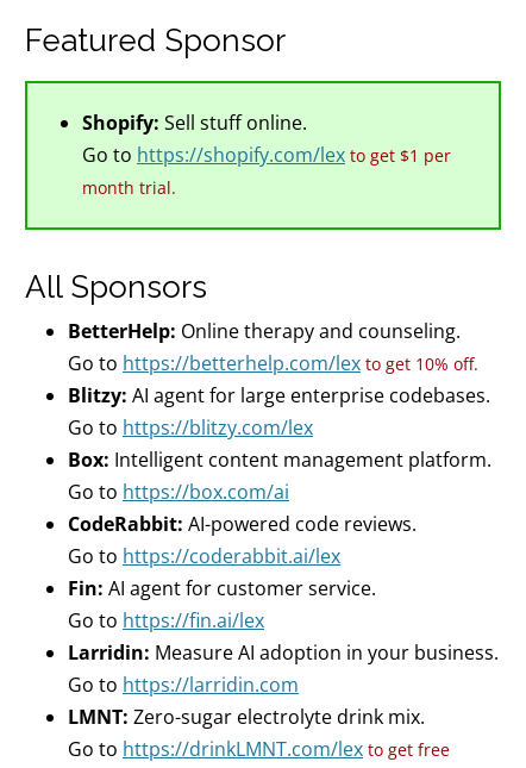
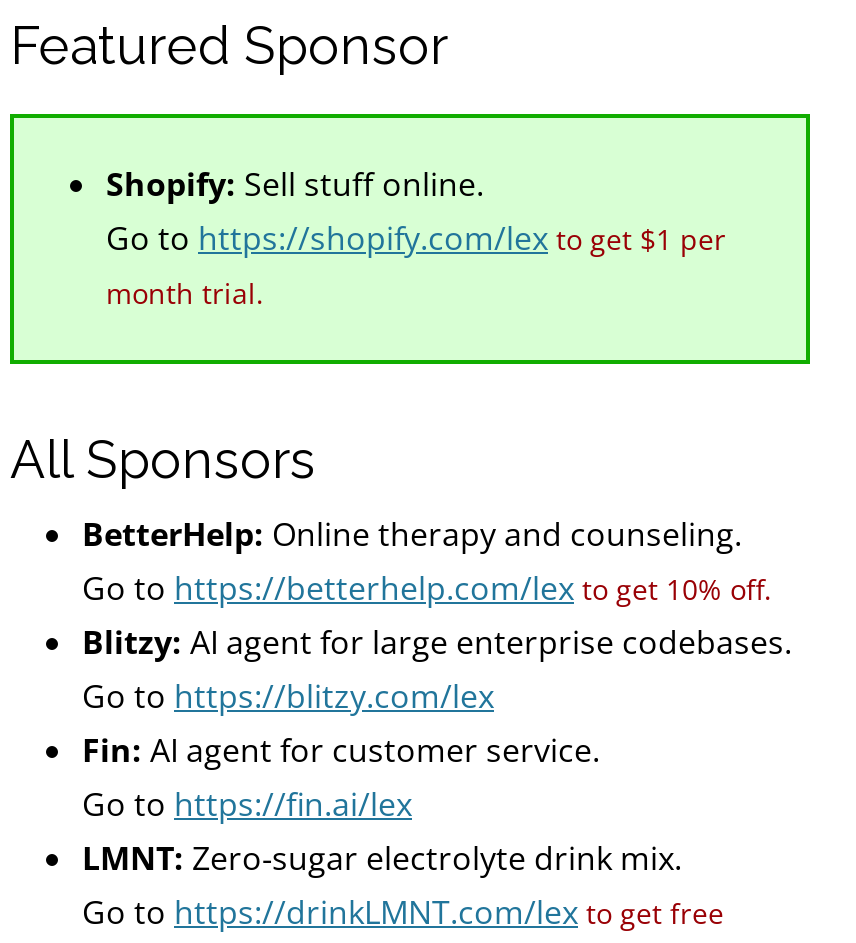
- Box: Intelligent content management platform.
- Go to https://box.com/ai
- CodeRabbit: AI-powered code reviews.
- Go to https://coderabbit.ai/lex

- Larridin: Measure AI adoption in your business.
- Go to https://larridin.com
